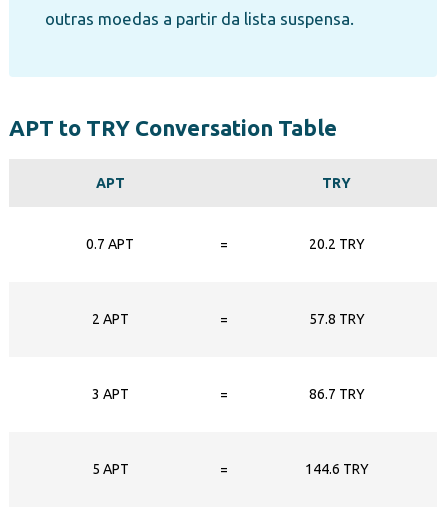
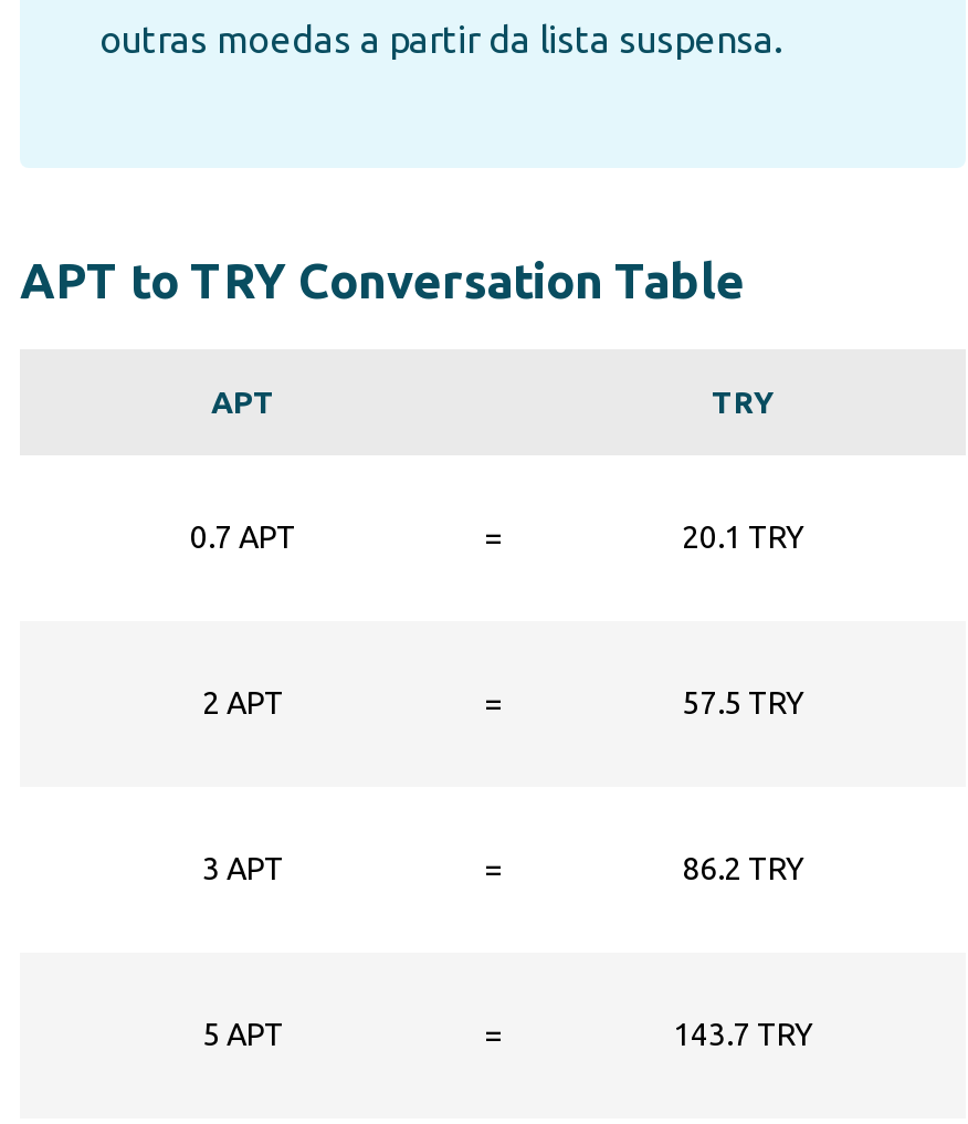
- 20.2 TRY
+ 20.1 TRY

- 57.8 TRY
+ 57.5 TRY

- 86.7 TRY
+ 86.2 TRY

- 144.6 TRY
+ 143.7 TRY
